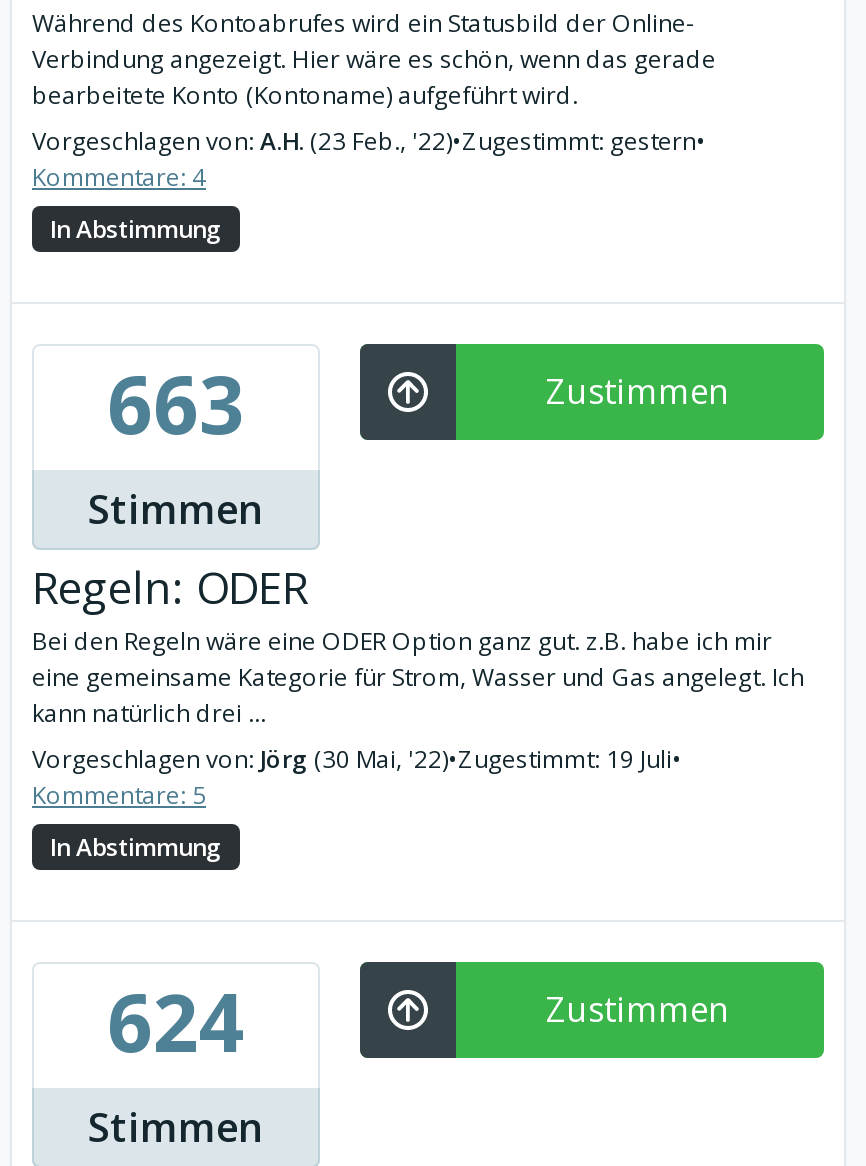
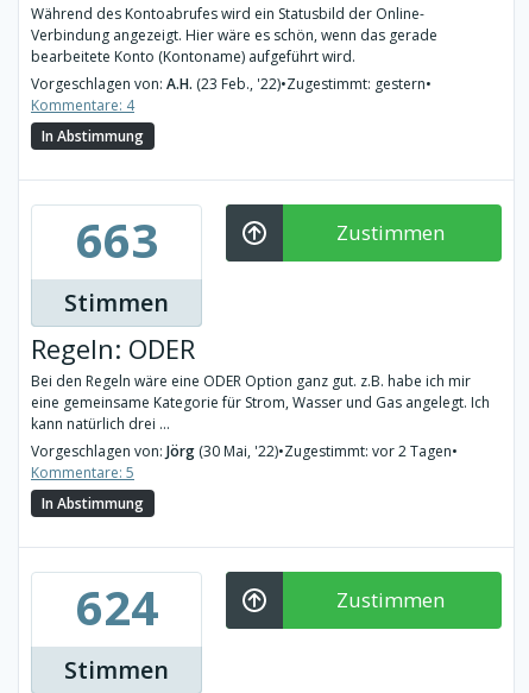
- Vorgeschlagen von: Jörg (30 Mai, '22)•Zugestimmt: 19 Juli•
+ Vorgeschlagen von: Jörg (30 Mai, '22)•Zugestimmt: vor 2 Tagen•
